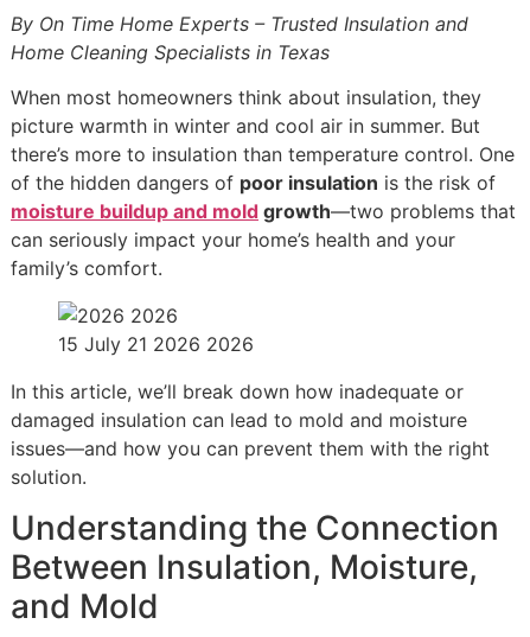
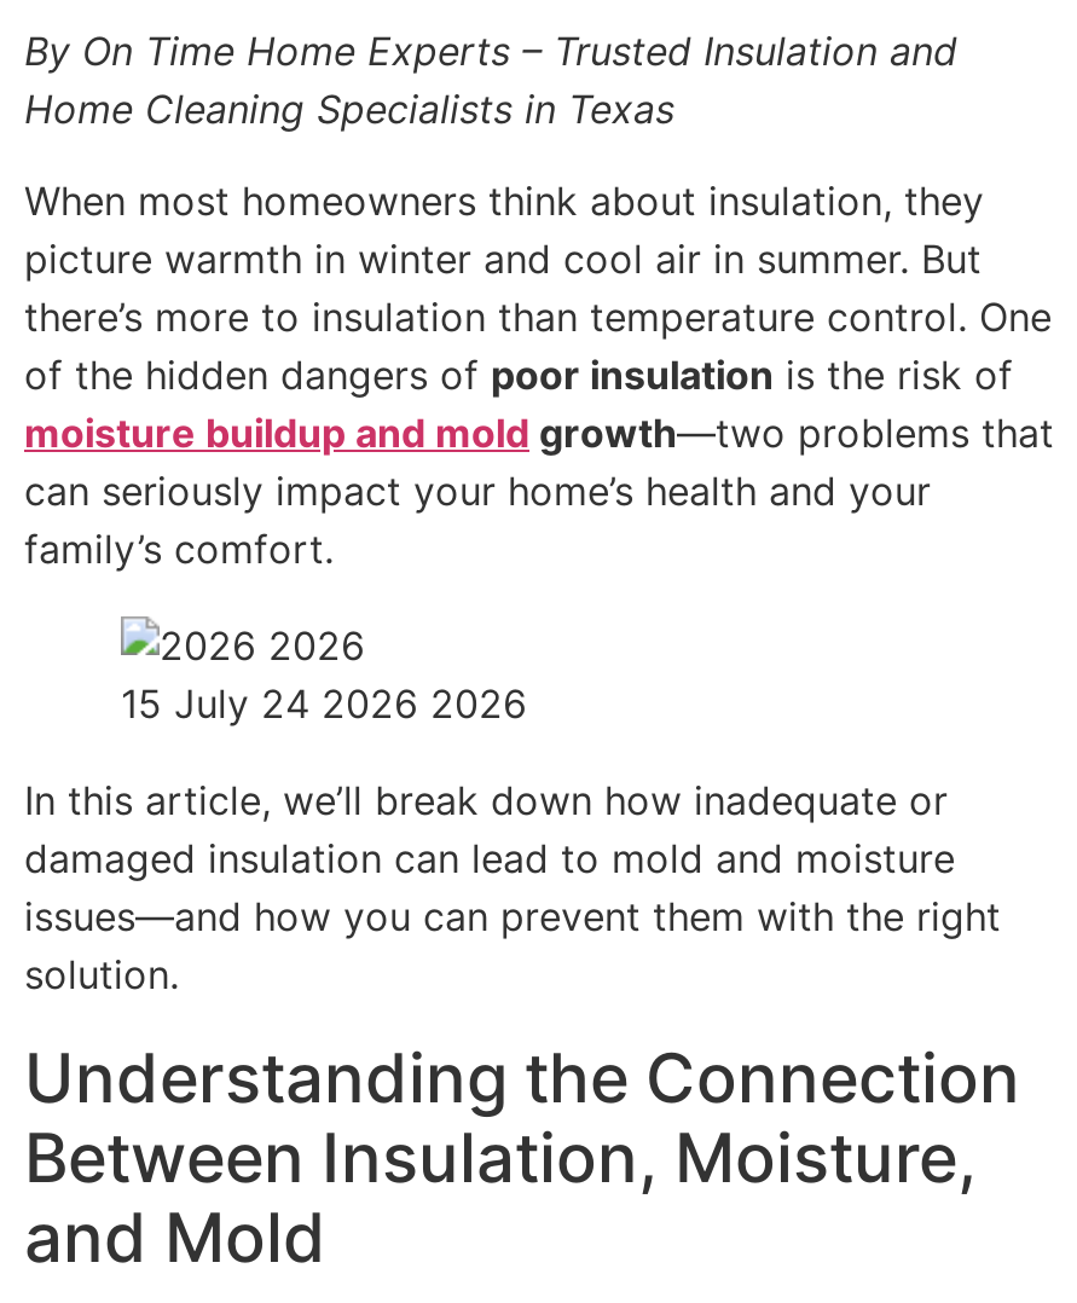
- 15 July 21 2026 2026
+ 15 July 24 2026 2026
